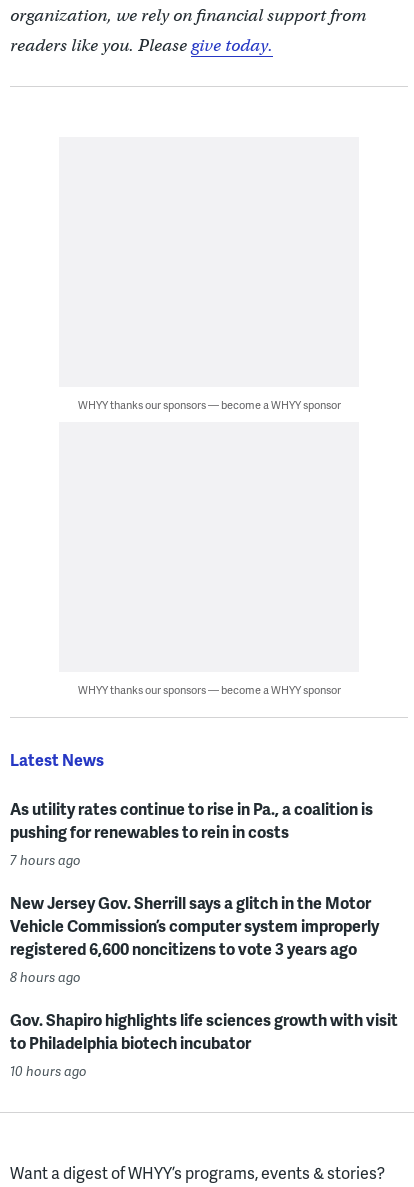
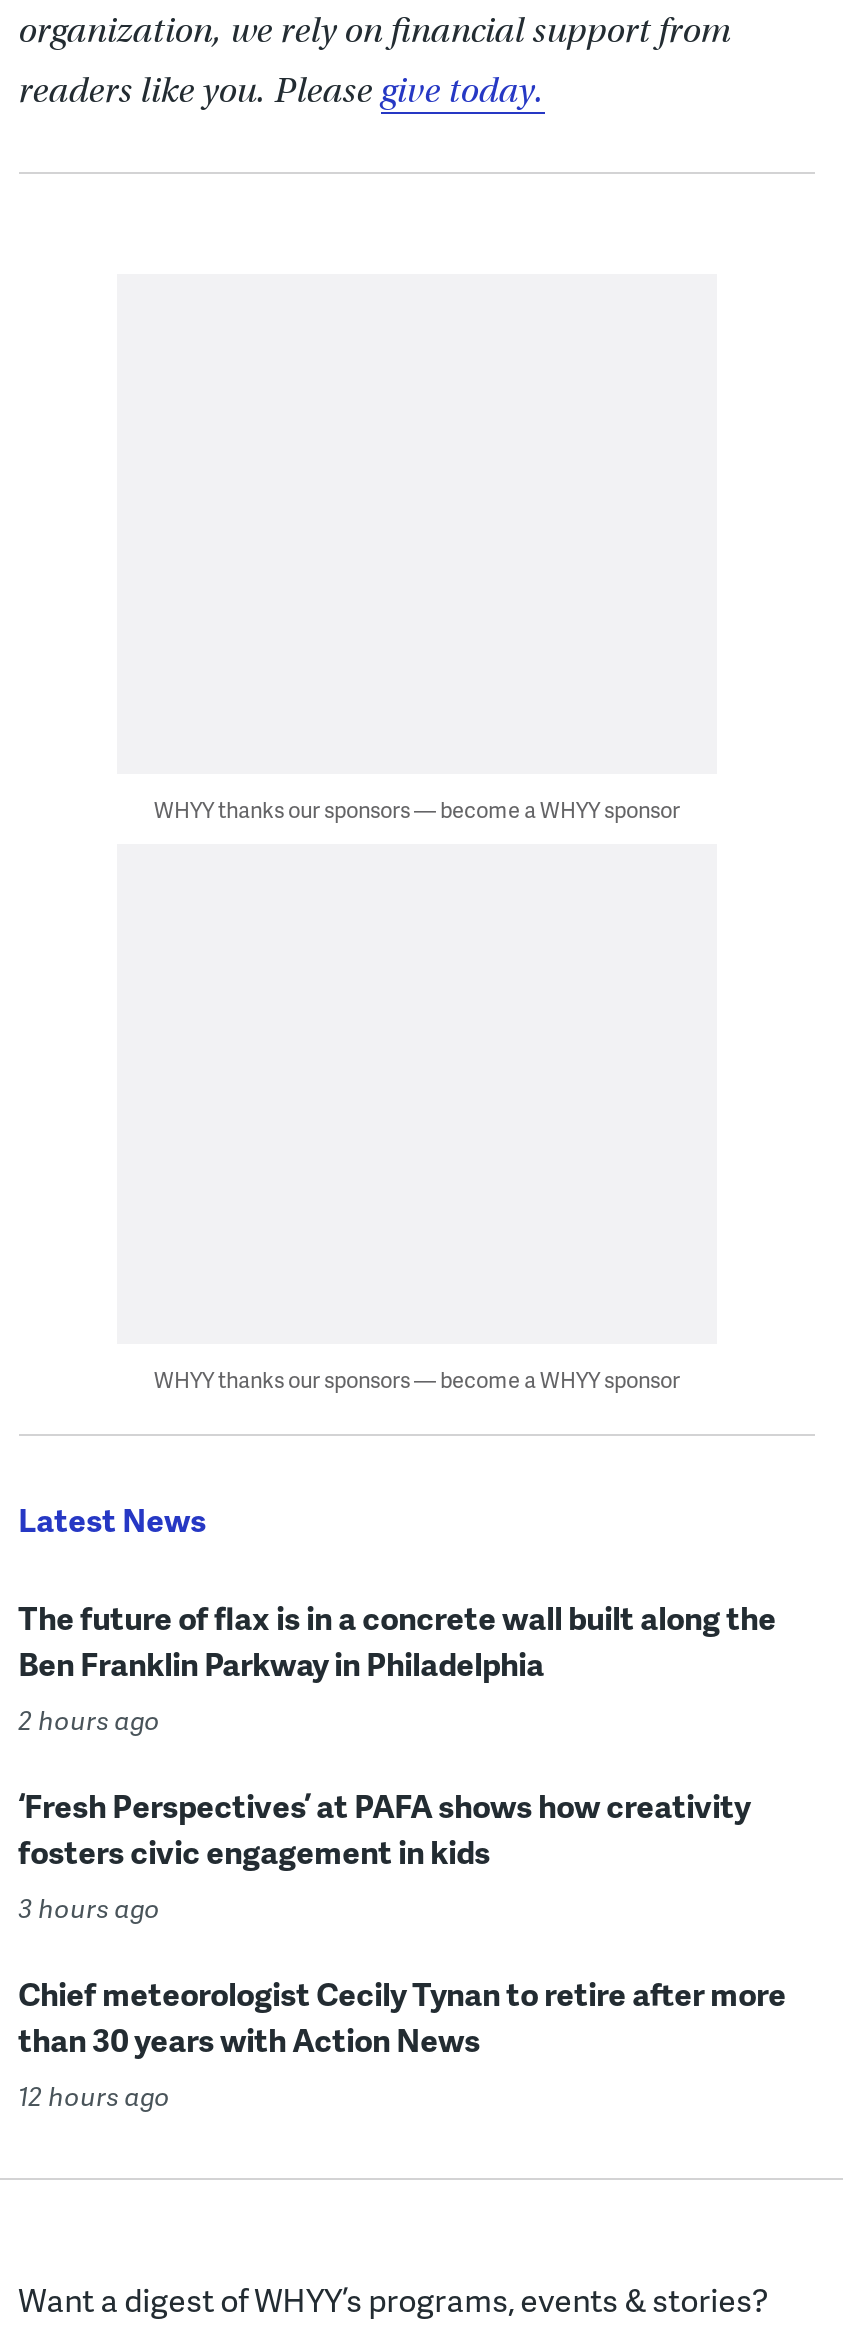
- As utility rates continue to rise in Pa., a coalition is
- pushing for renewables to rein in costs
- 7 hours ago
+ The future of flax is in a concrete wall built along the
+ Ben Franklin Parkway in Philadelphia
+ 2 hours ago

- New Jersey Gov. Sherrill says a glitch in the Motor
- Vehicle Commission’s computer system improperly
- registered 6,600 noncitizens to vote 3 years ago
- 8 hours ago
+ ‘Fresh Perspectives’ at PAFA shows how creativity
+ fosters civic engagement in kids
+ 3 hours ago

- Gov. Shapiro highlights life sciences growth with visit
- to Philadelphia biotech incubator
- 10 hours ago
+ Chief meteorologist Cecily Tynan to retire after more
+ than 30 years with Action News
+ 12 hours ago
